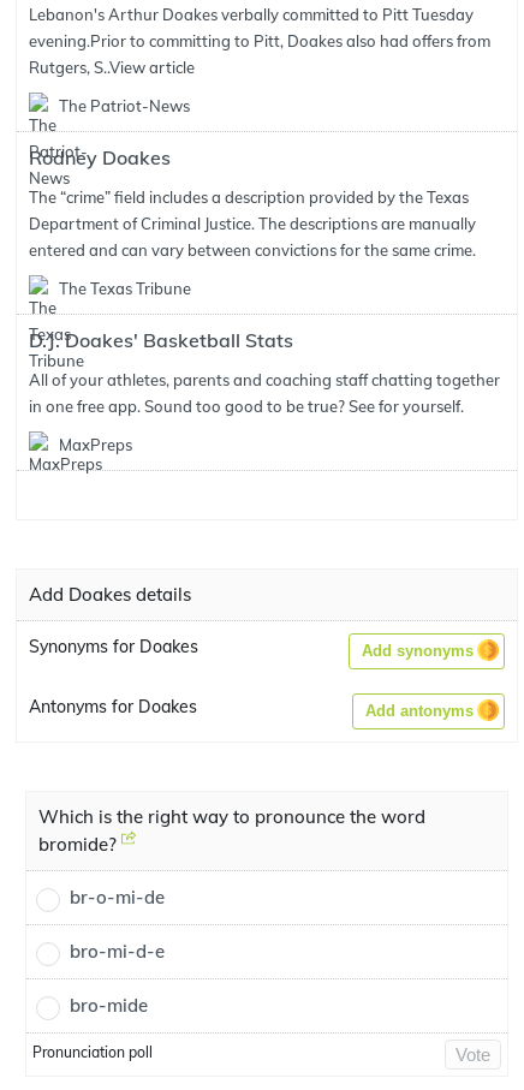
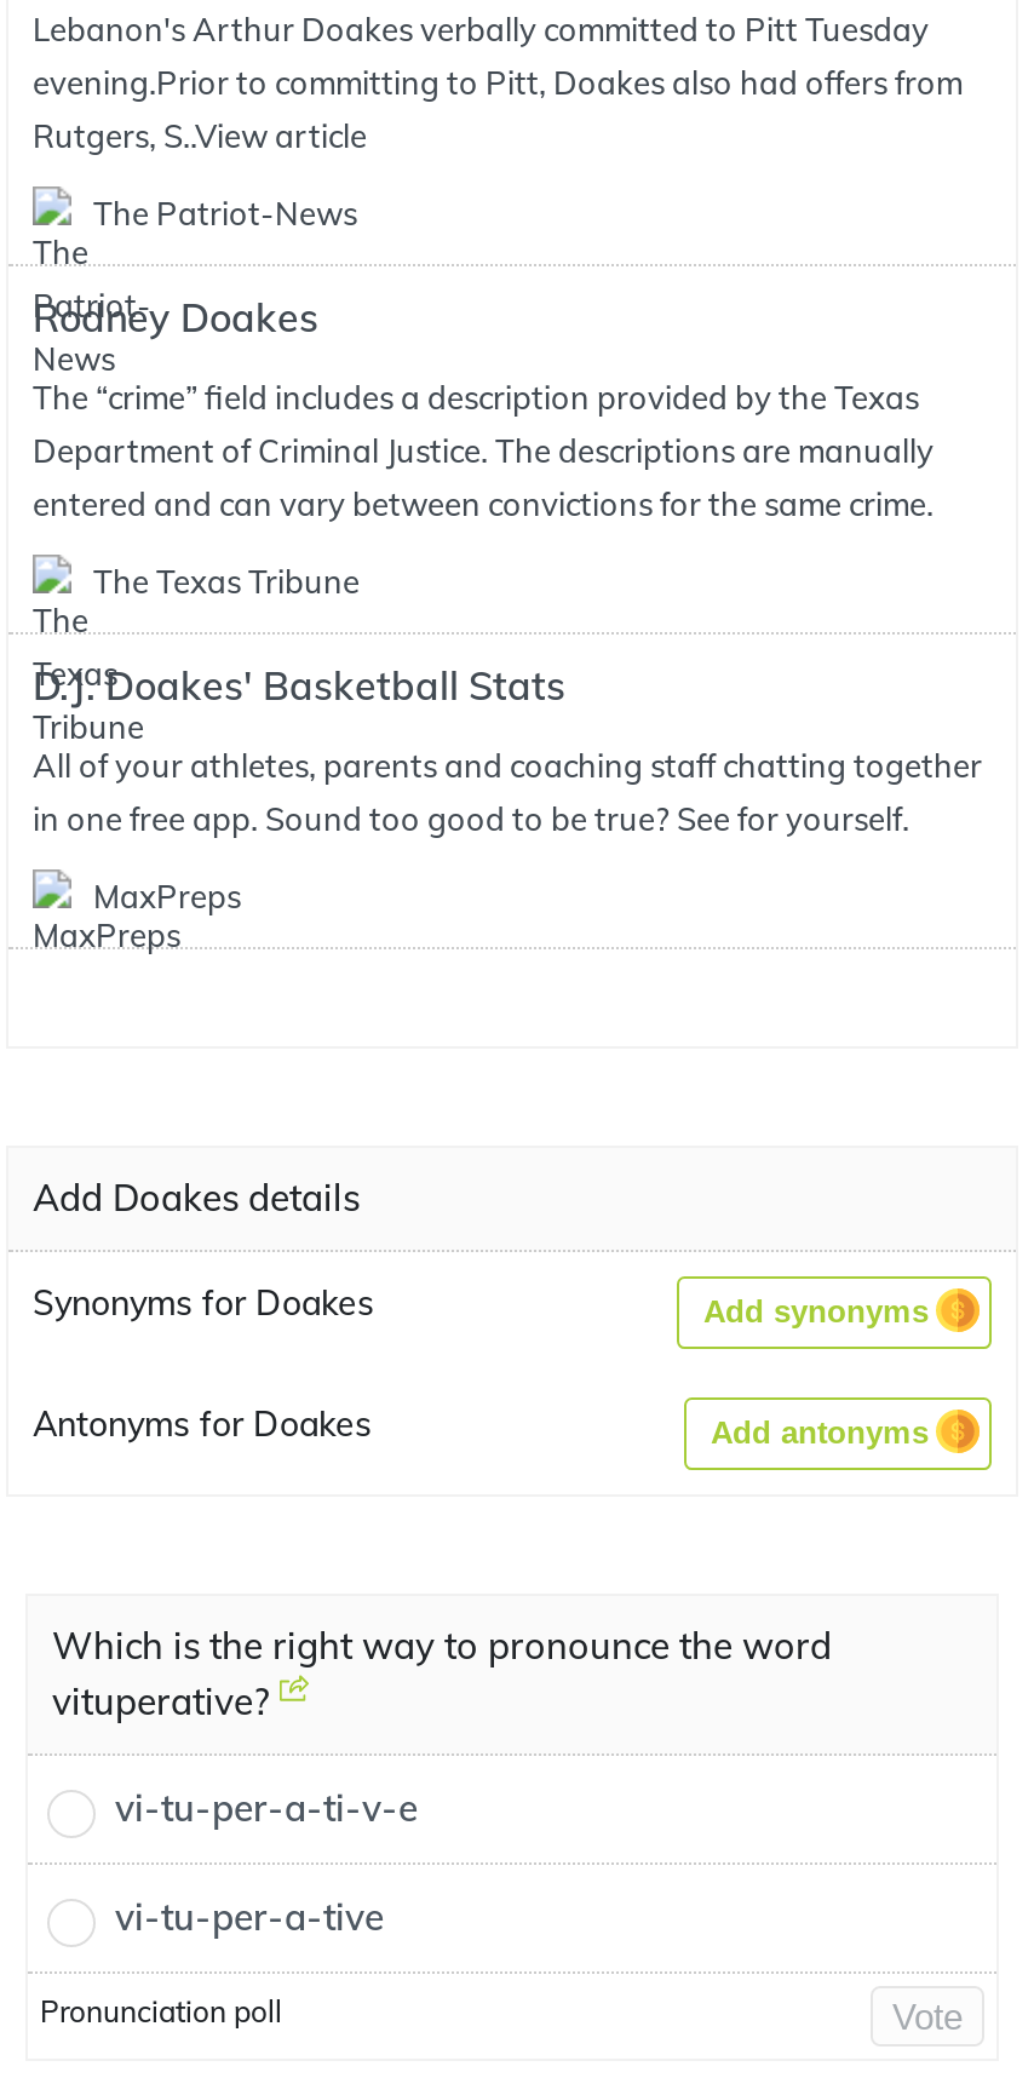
- bromide?
- br-o-mi-de
- bro-mi-d-e
- bro-mide
+ vituperative?
+ vi-tu-per-a-ti-v-e
+ vi-tu-per-a-tive
